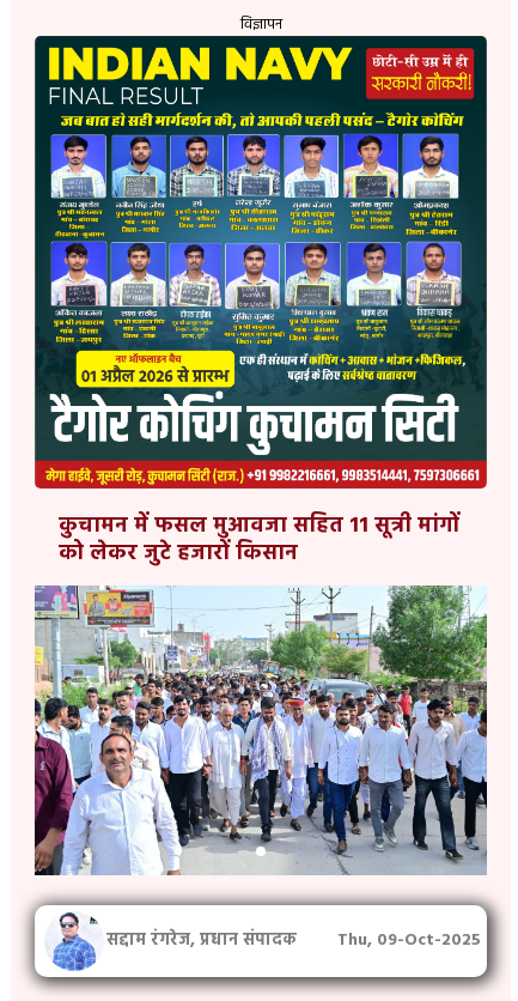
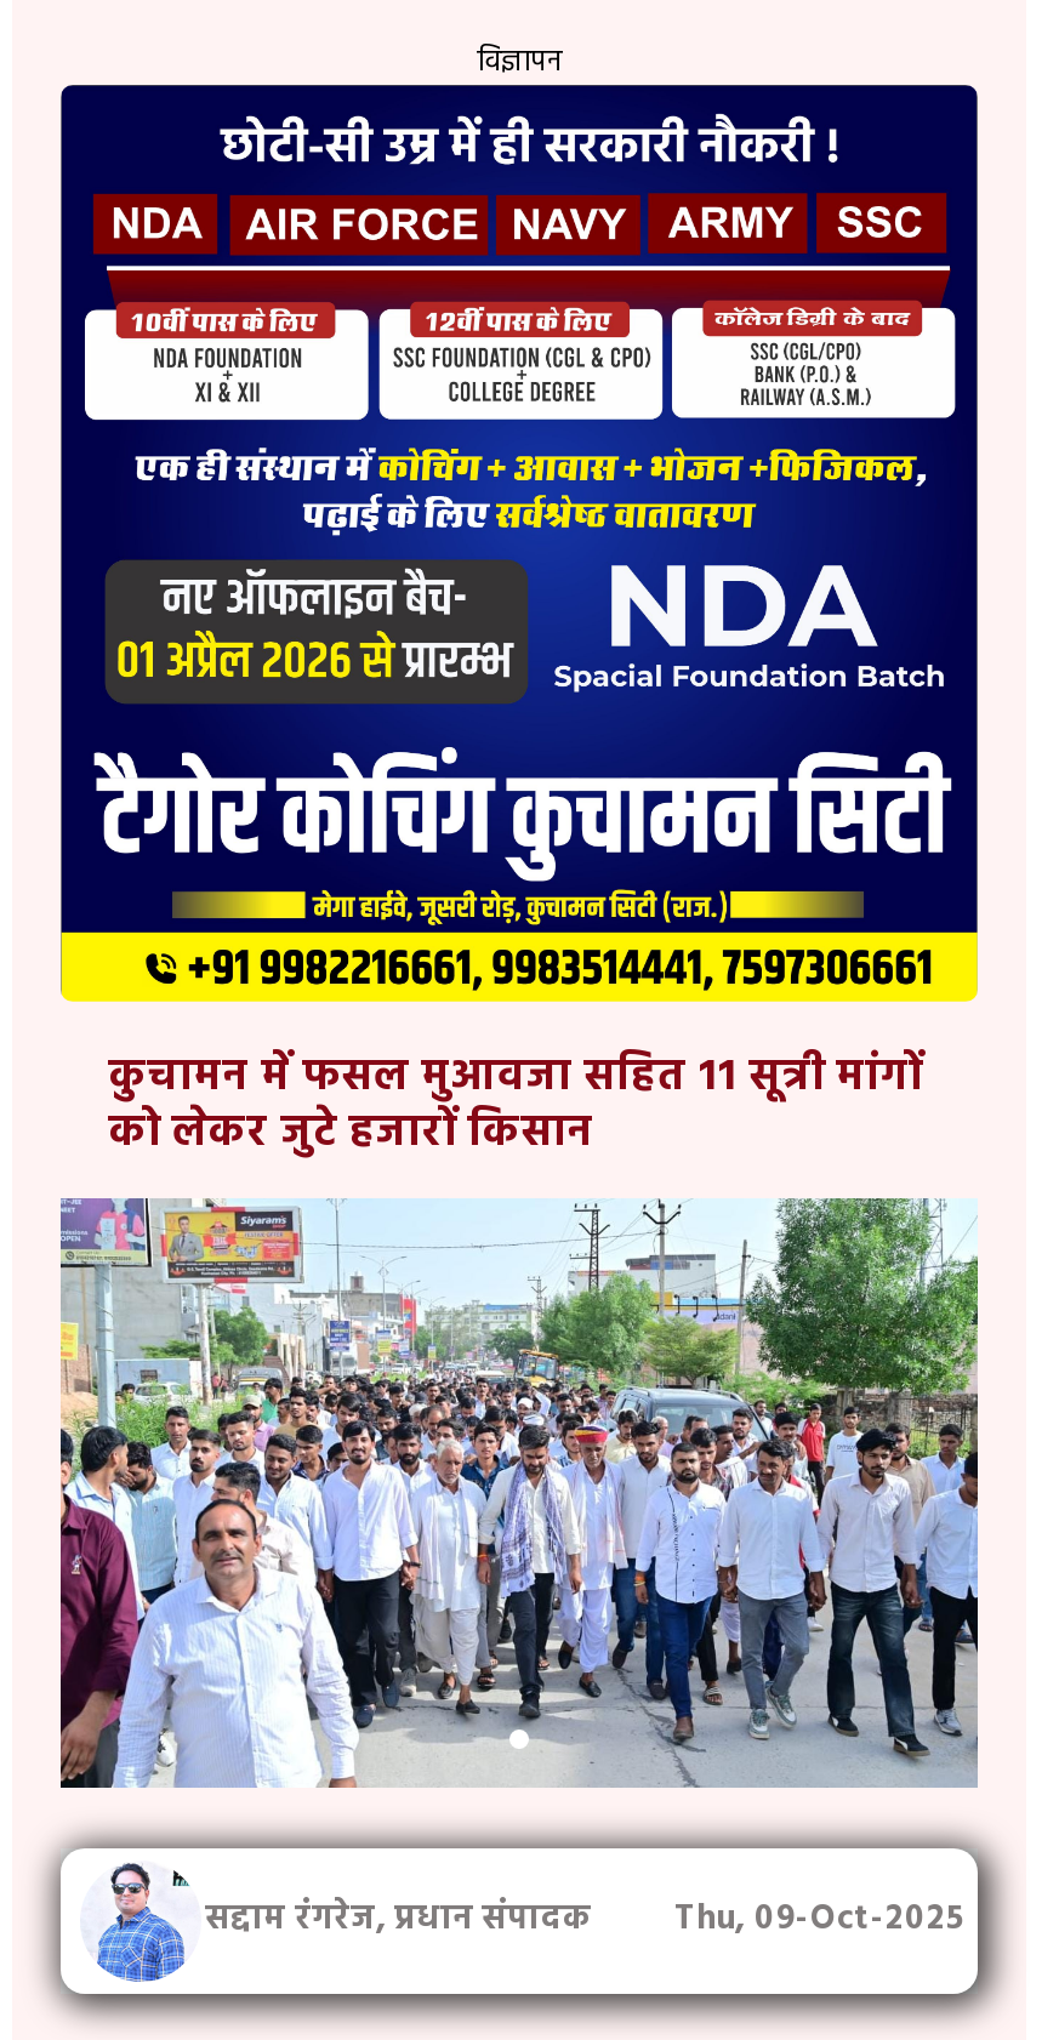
- [image]
+ [image]
